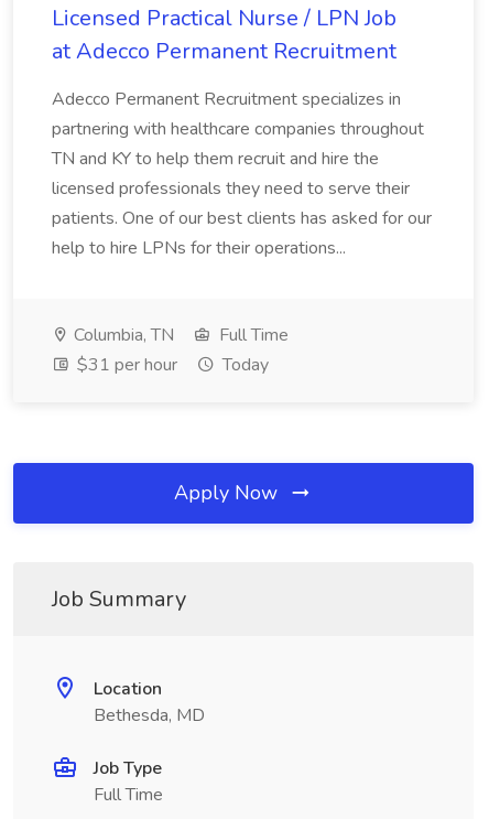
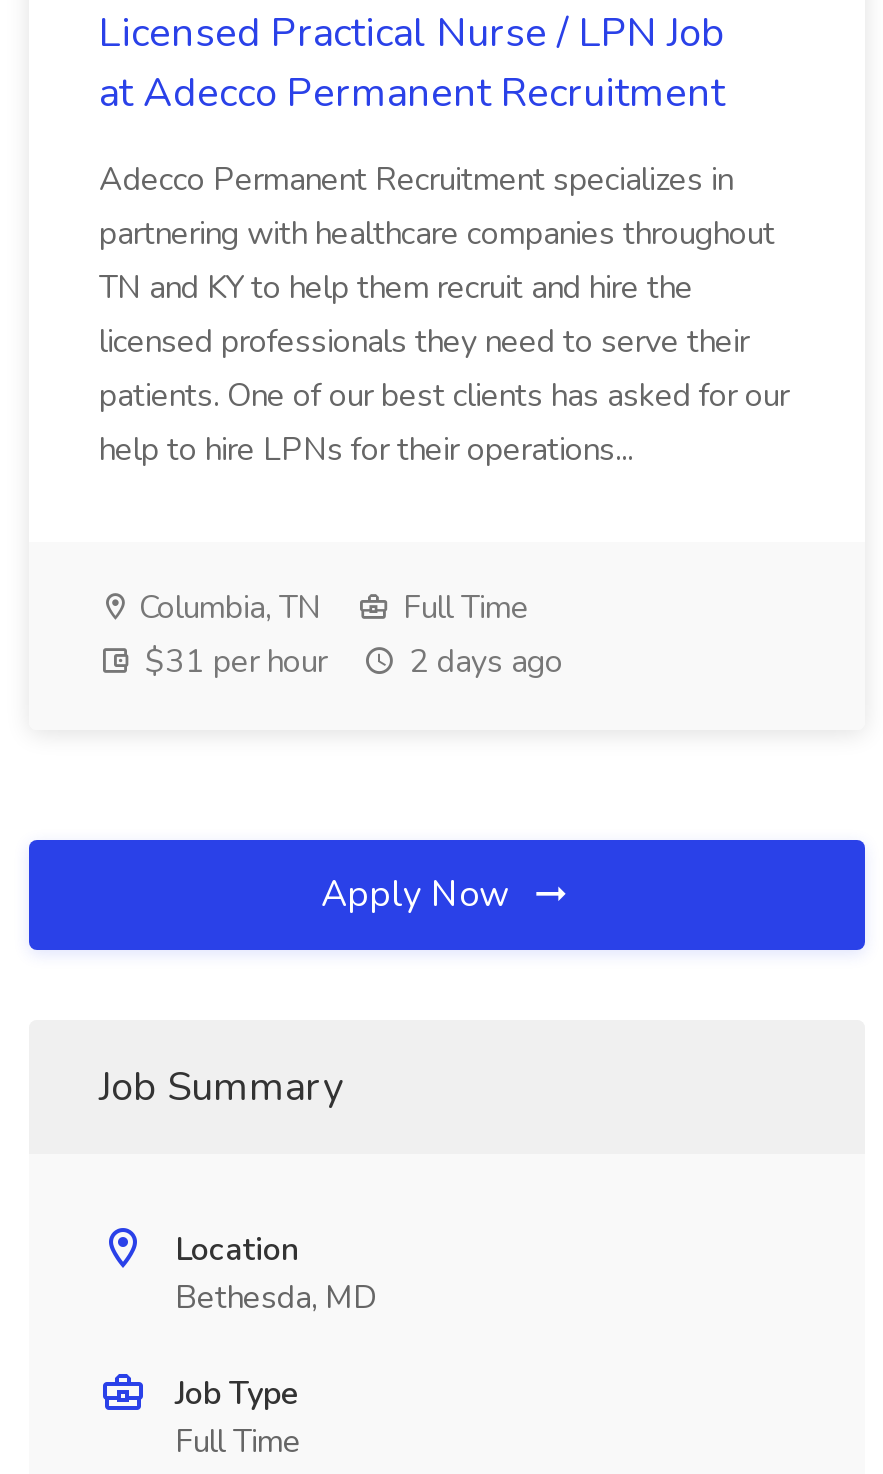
- Today
+ 2 days ago
